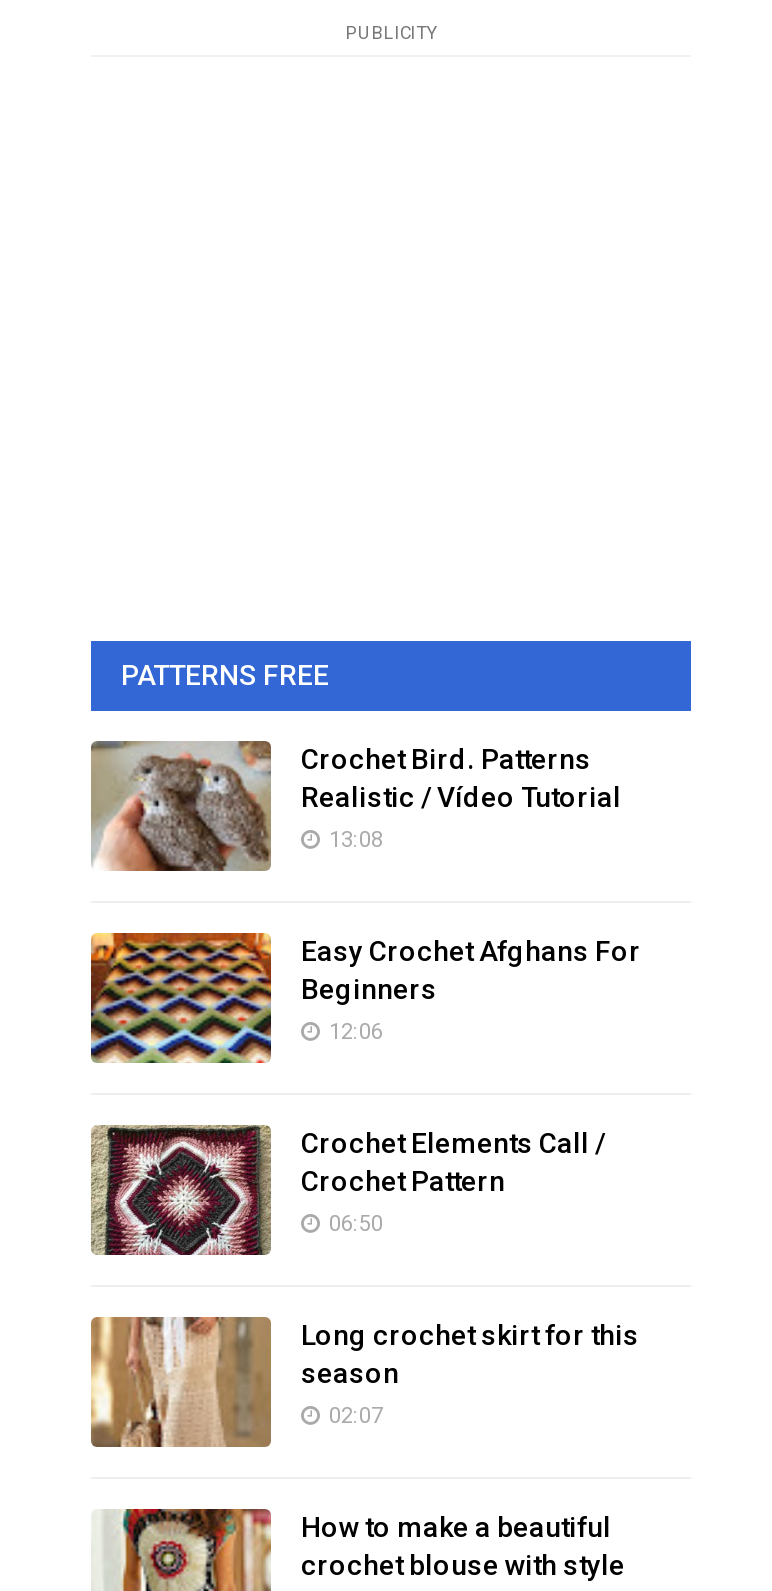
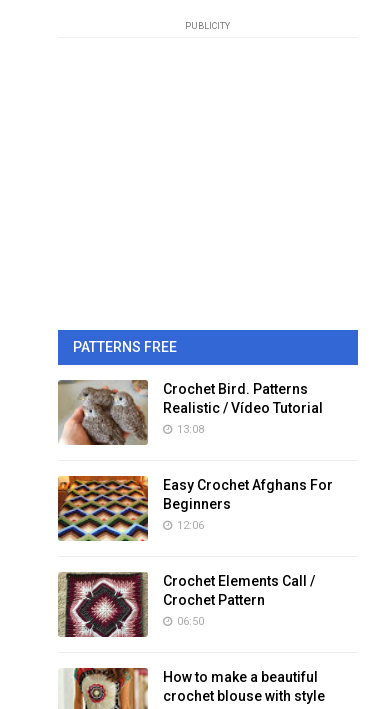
- [image]
- Long crochet skirt for this
- season
- 02:07
